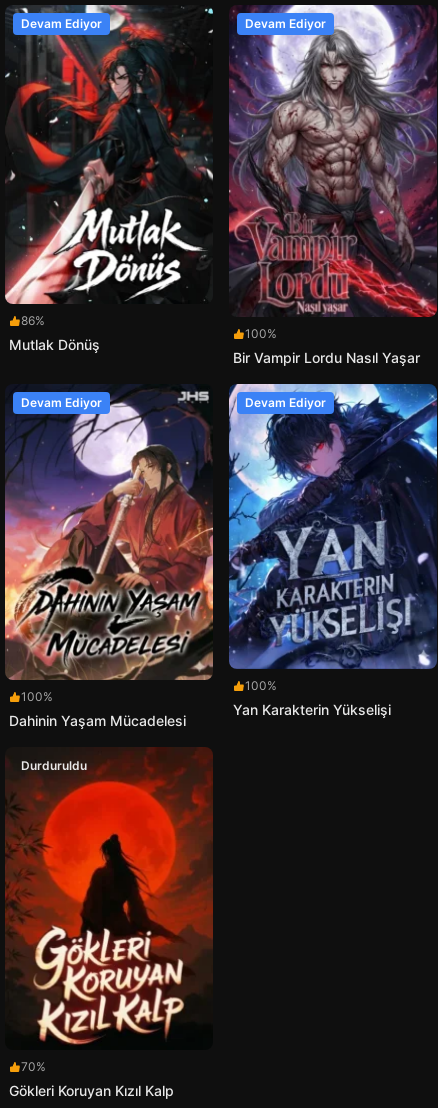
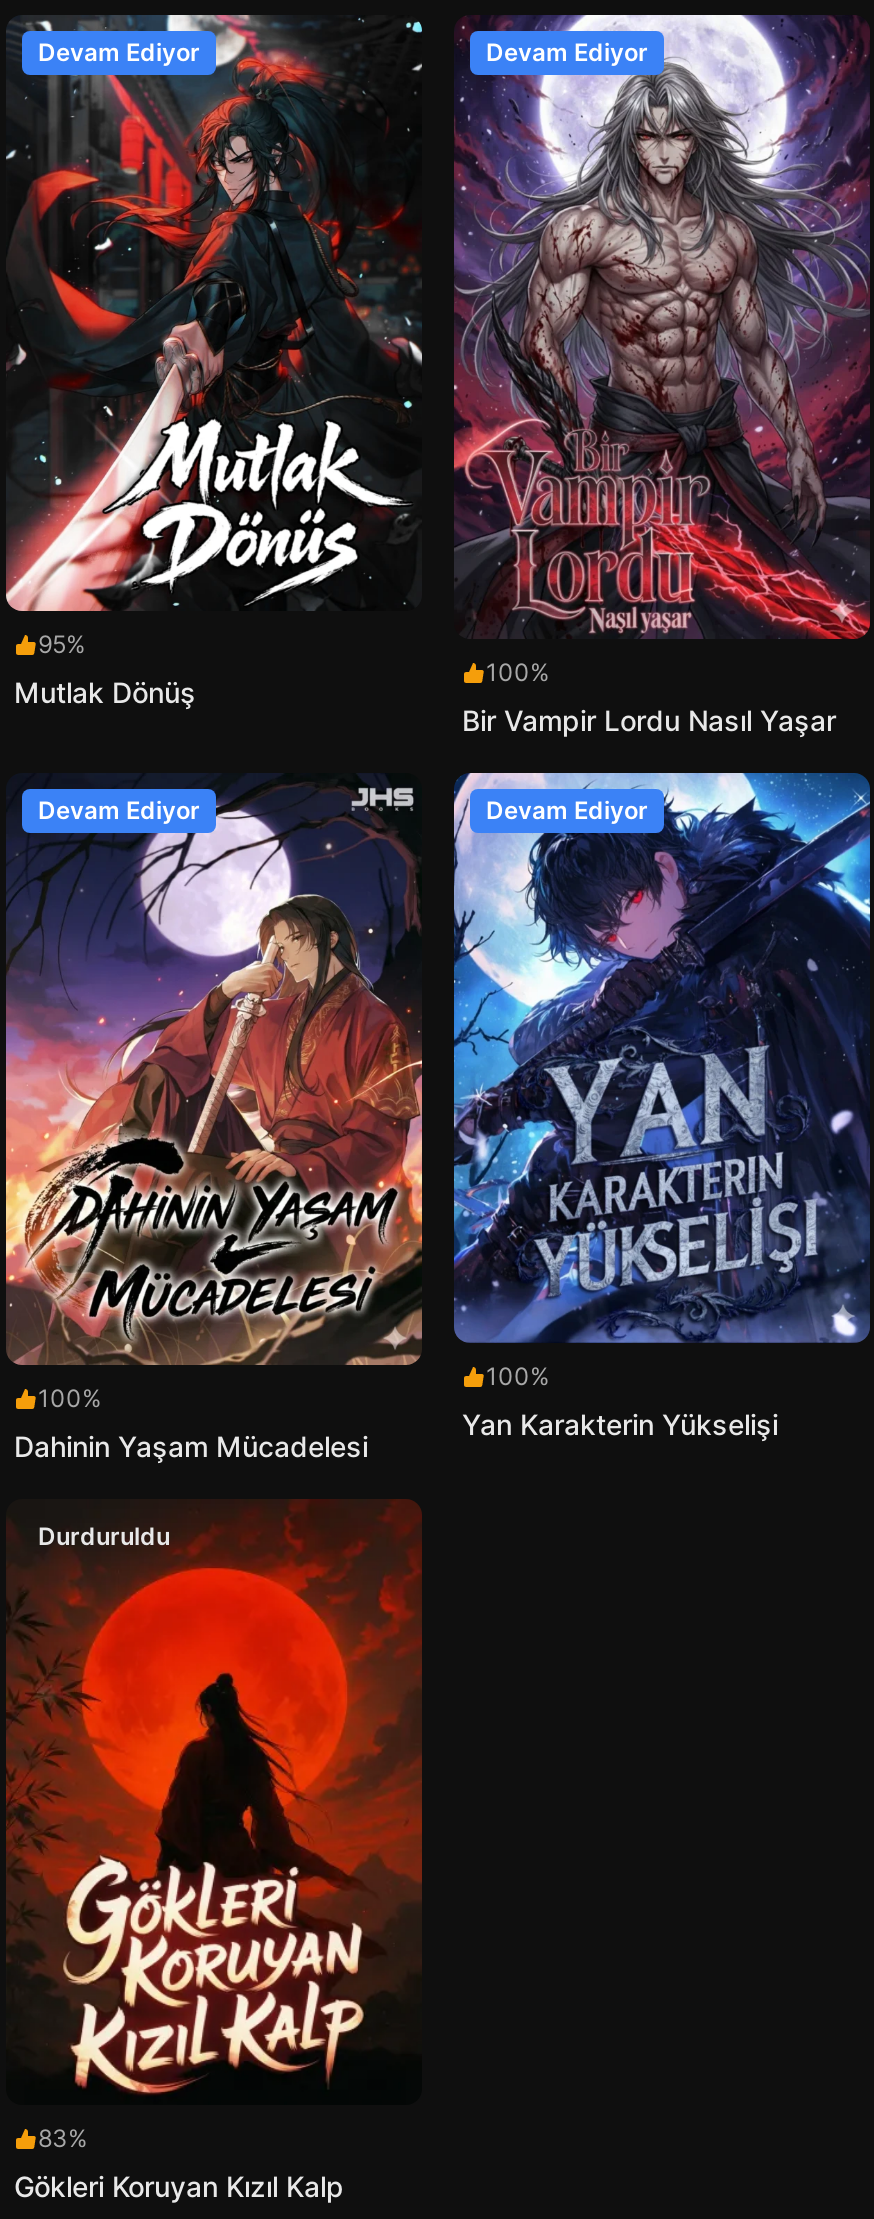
- 86%
+ 95%

- 70%
+ 83%
